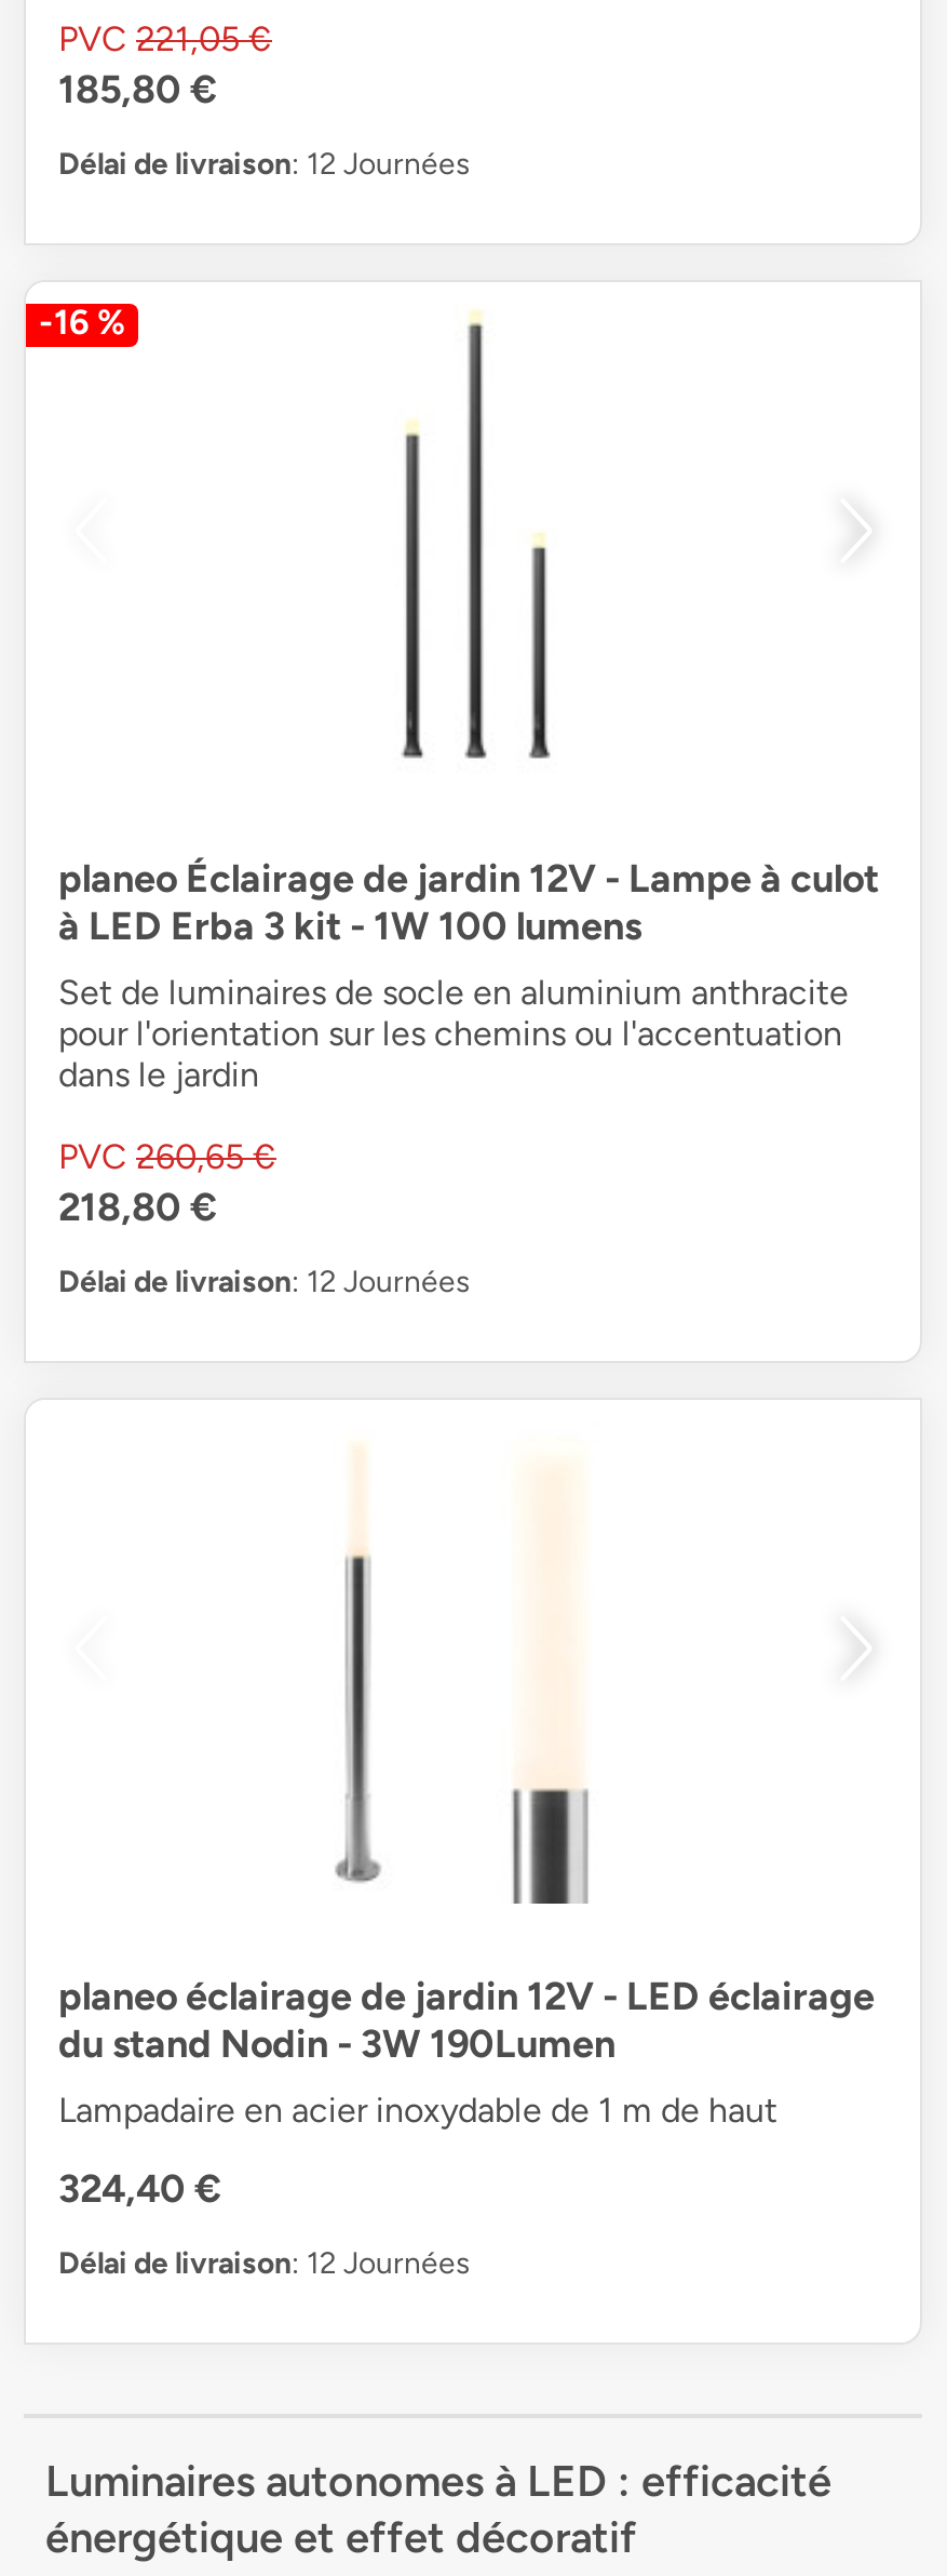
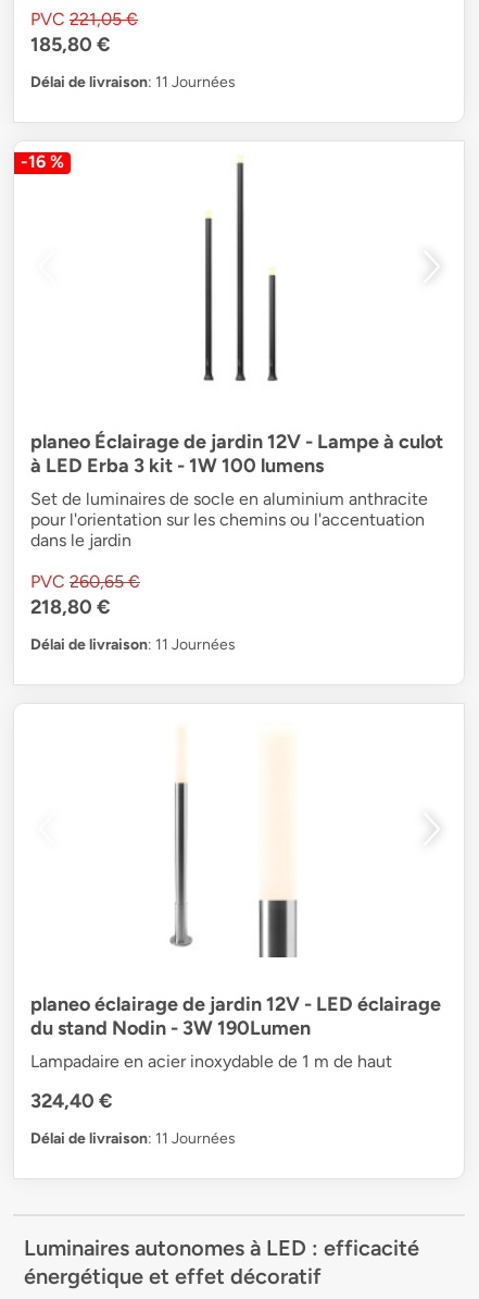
- Délai de livraison: 12 Journées
+ Délai de livraison: 11 Journées

- Délai de livraison: 12 Journées
+ Délai de livraison: 11 Journées

- Délai de livraison: 12 Journées
+ Délai de livraison: 11 Journées
